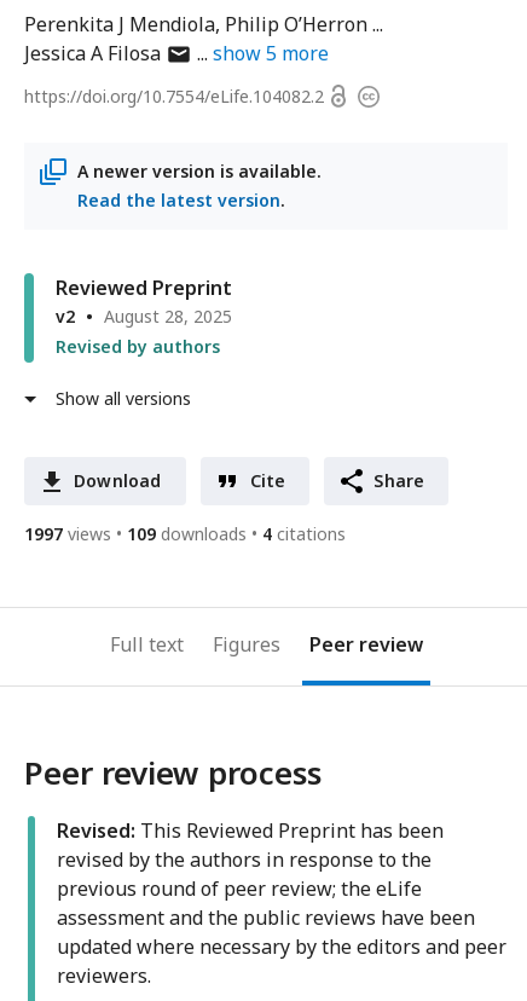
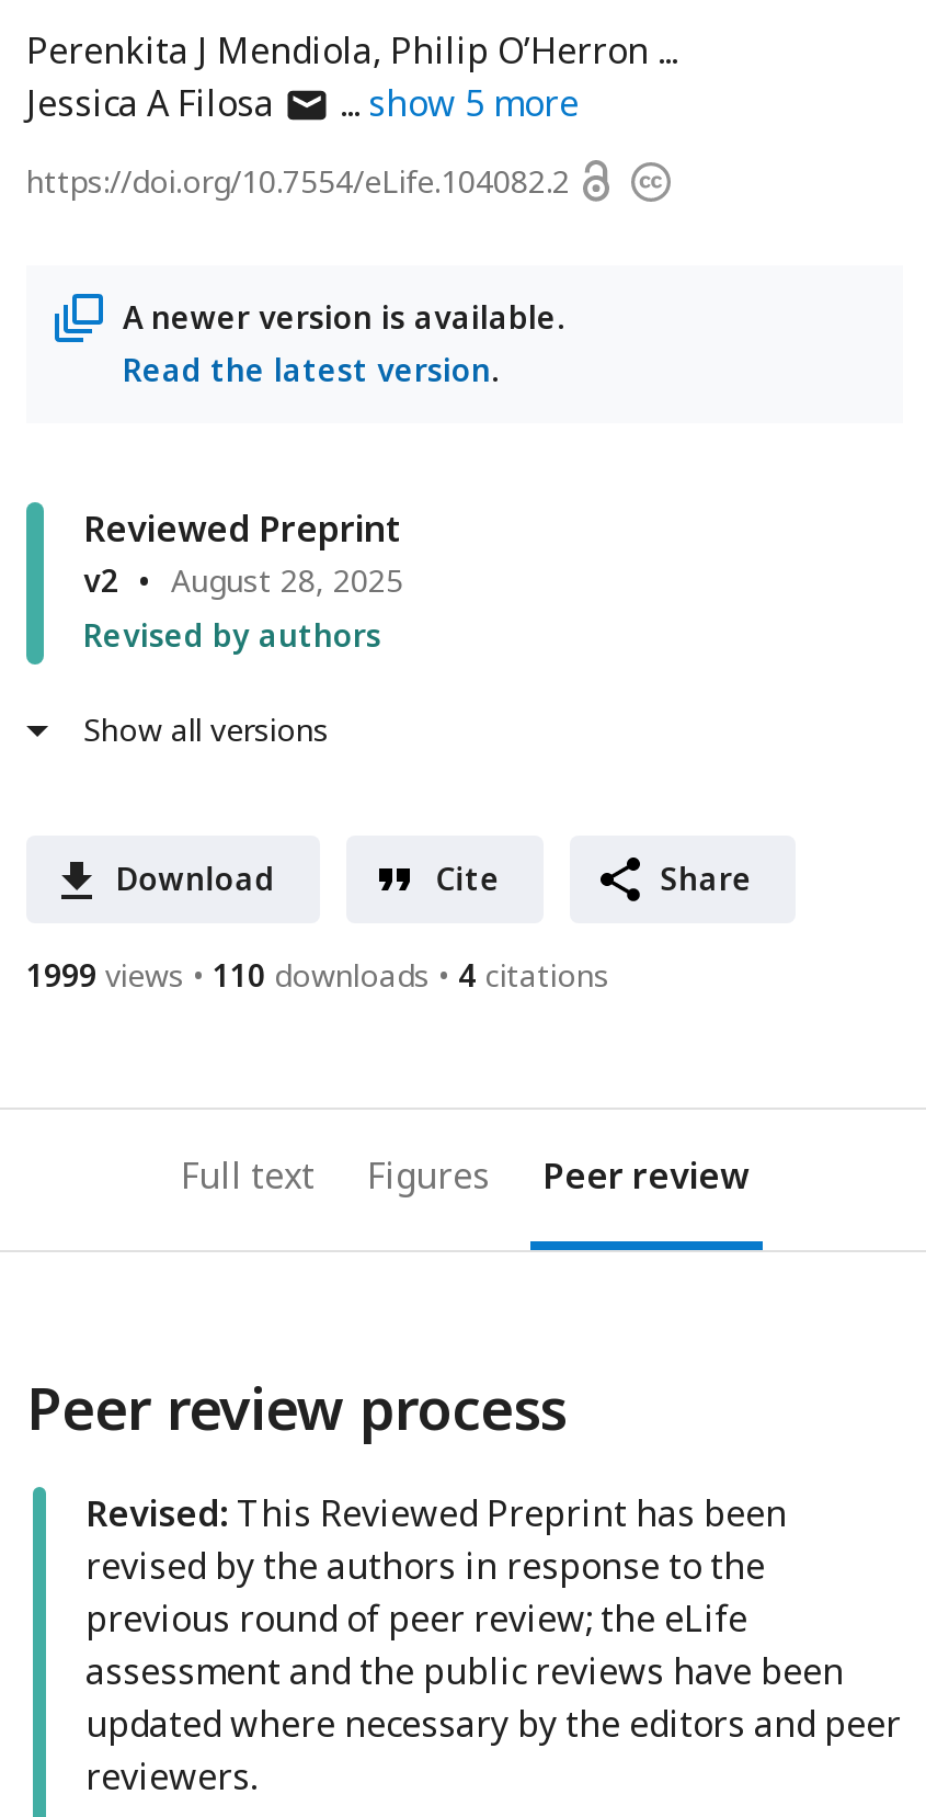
- 1997 views
+ 1999 views

- 109 downloads
+ 110 downloads
